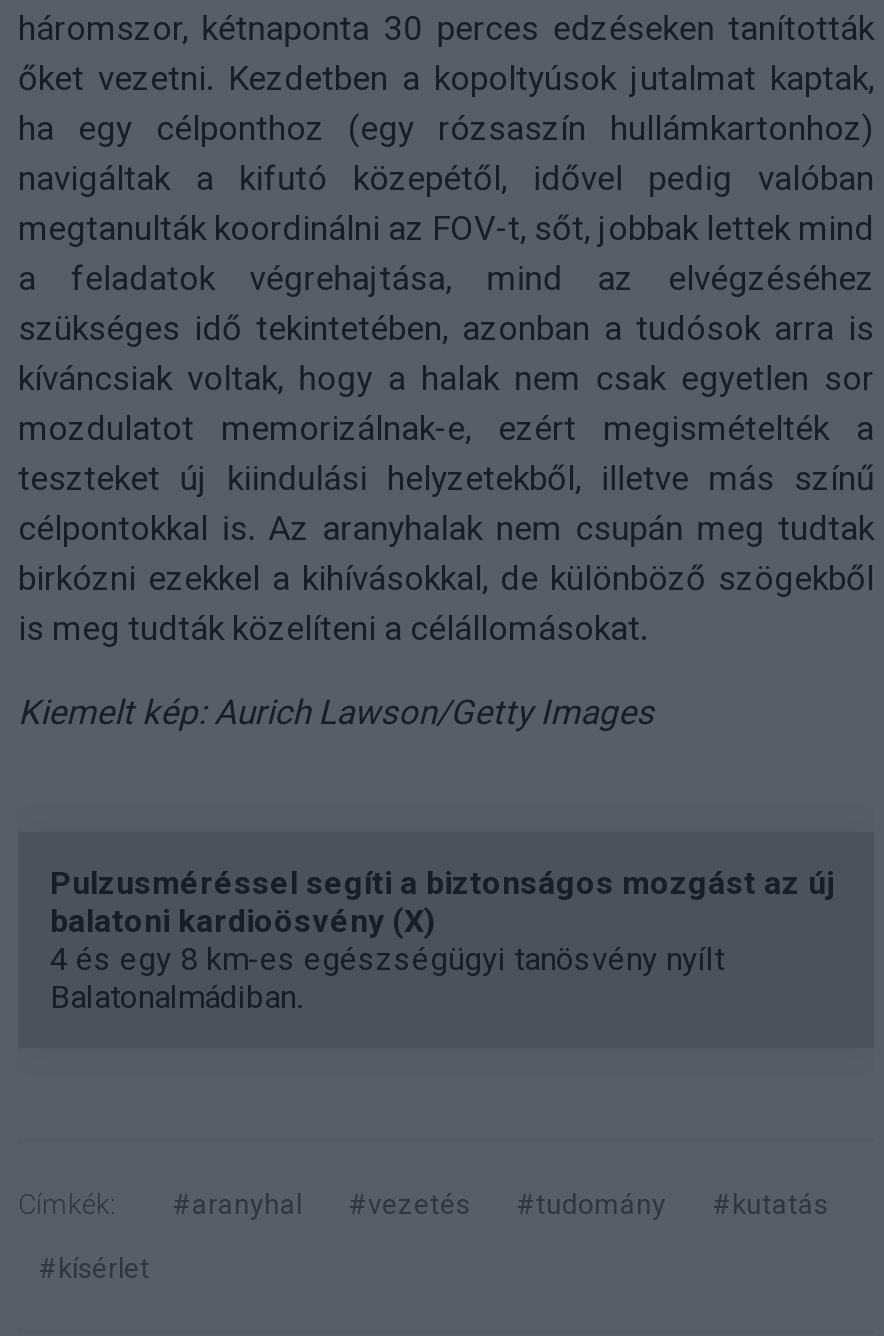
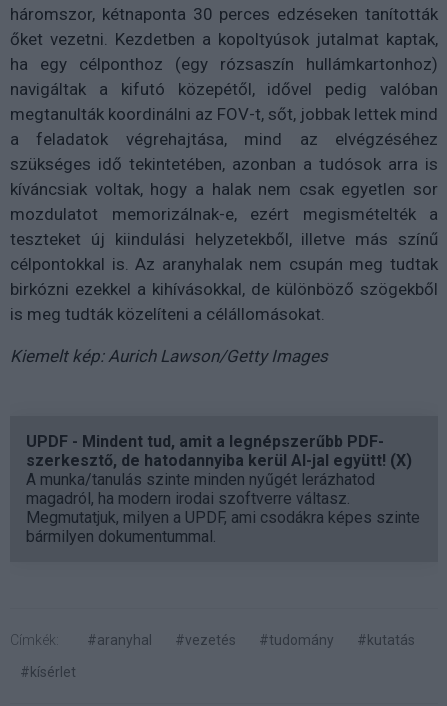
- Pulzusméréssel segíti a biztonságos mozgást az új
- balatoni kardioösvény (X)
- 4 és egy 8 km-es egészségügyi tanösvény nyílt
- Balatonalmádiban.
+ UPDF - Mindent tud, amit a legnépszerűbb PDF-
+ szerkesztő, de hatodannyiba kerül AI-jal együtt! (X)
+ A munka/tanulás szinte minden nyűgét lerázhatod
+ magadról, ha modern irodai szoftverre váltasz.
+ Megmutatjuk, milyen a UPDF, ami csodákra képes szinte
+ bármilyen dokumentummal.
